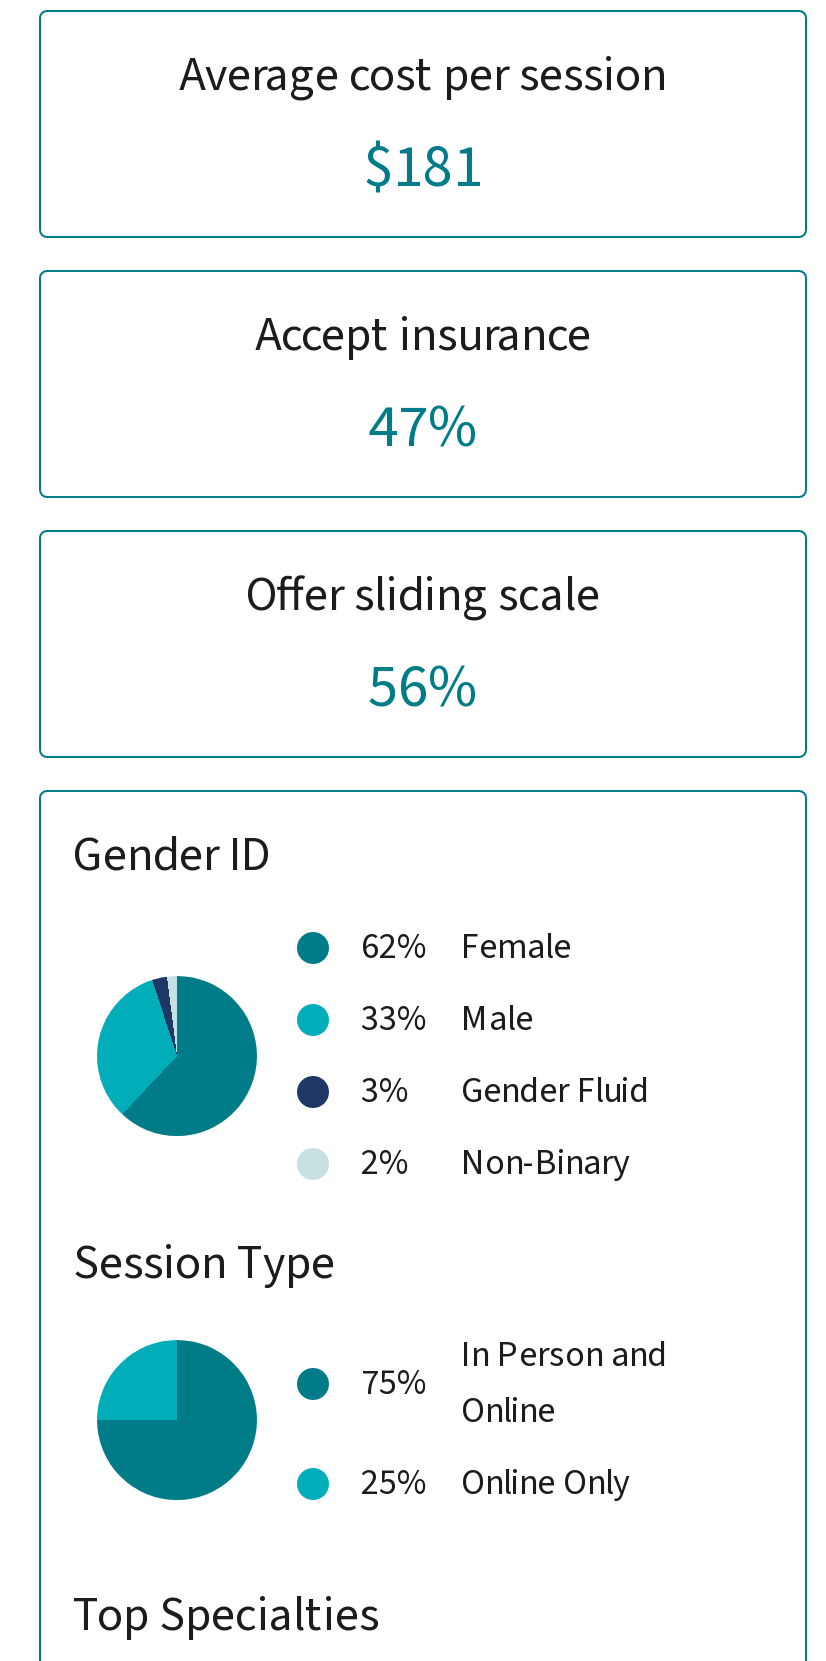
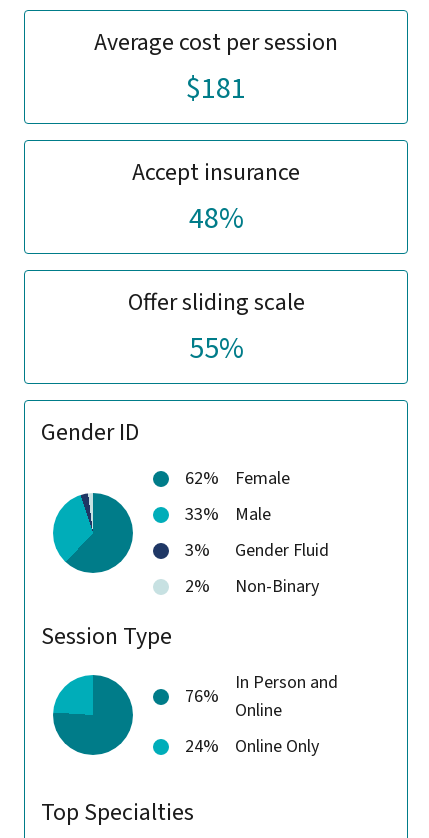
- 47%
+ 48%

- 56%
+ 55%

- 75%
+ 76%

- 25% Online Only
+ 24% Online Only
